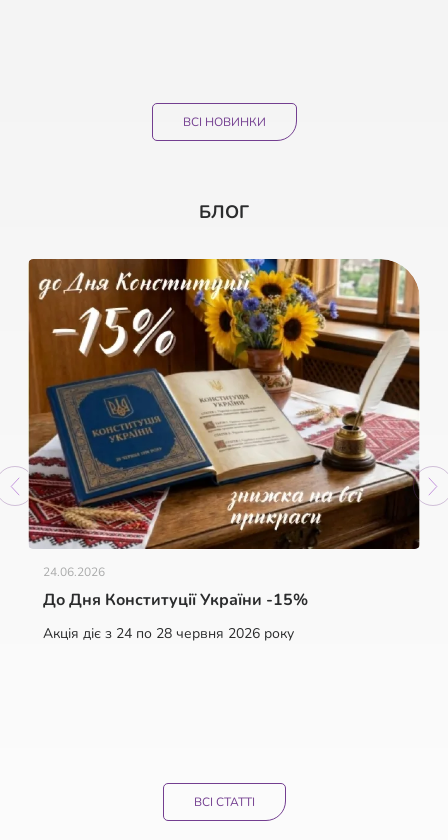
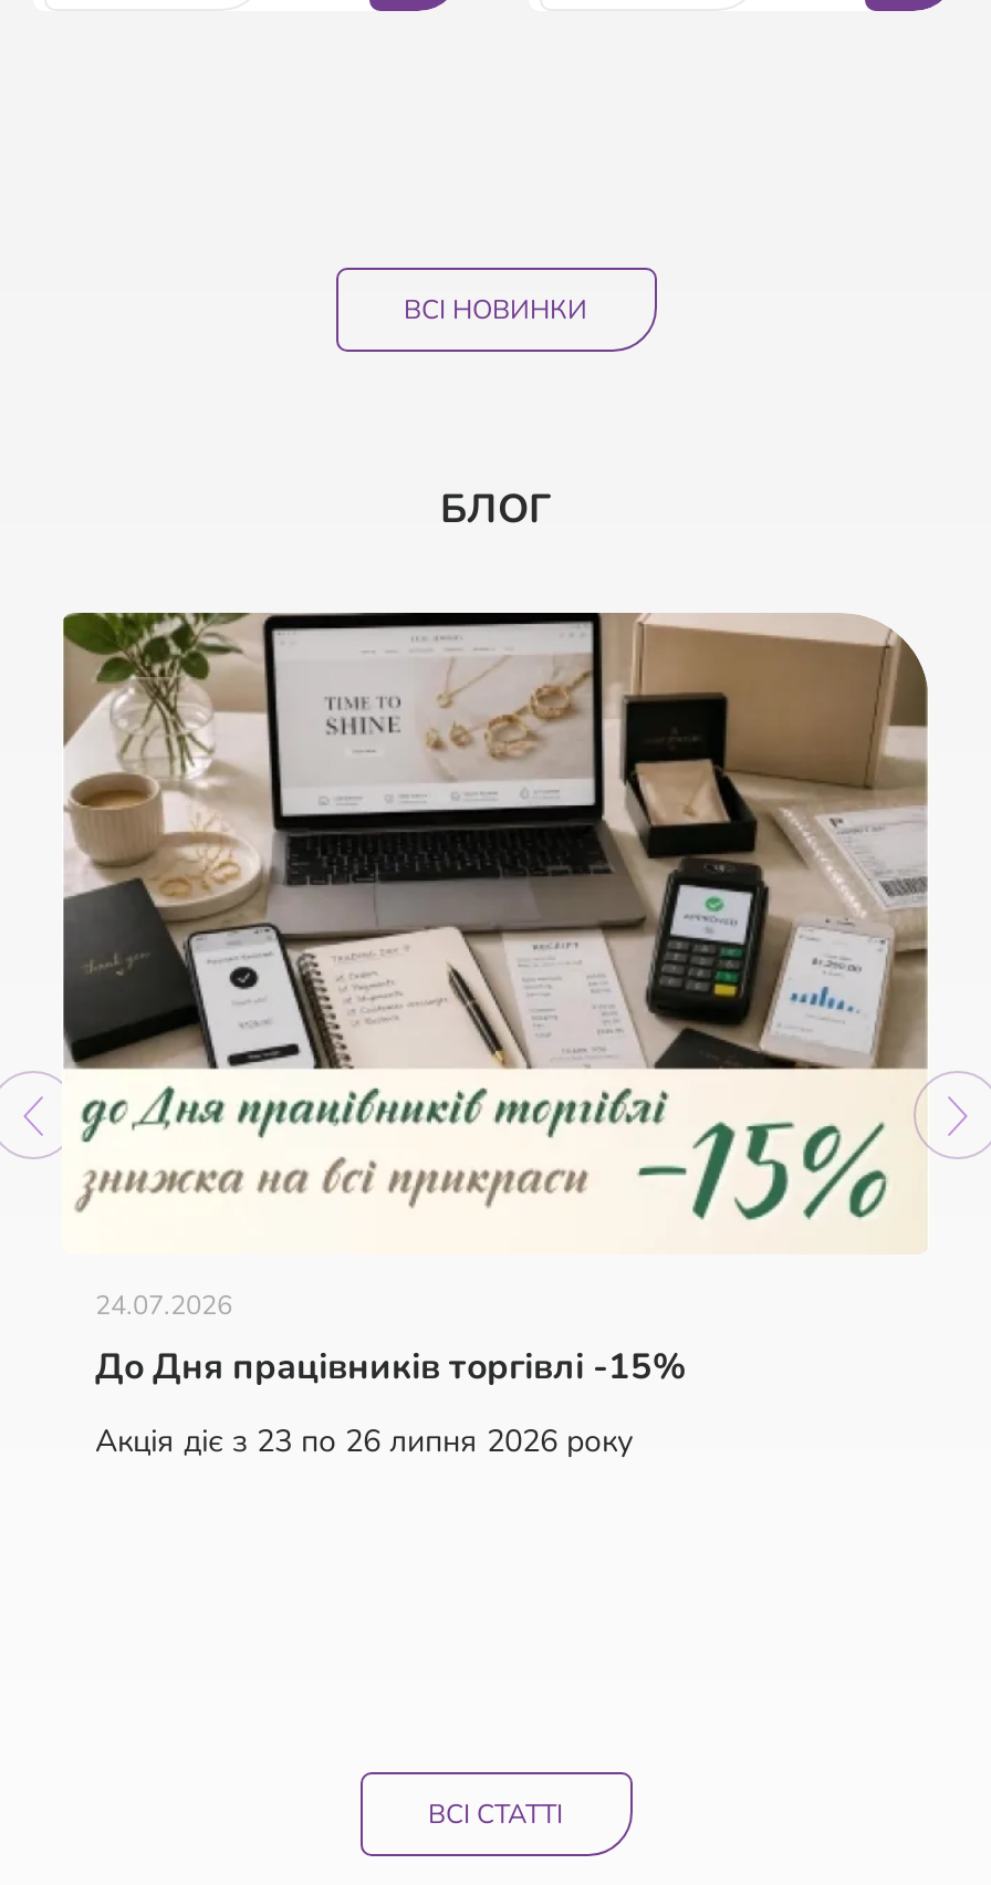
- [image]
- 24.06.2026
+ [image]
+ 24.07.2026

- До Дня Конституції України -15%
+ До Дня працівників торгівлі -15%

- Акція діє з 24 по 28 червня 2026 року
+ Акція діє з 23 по 26 липня 2026 року
